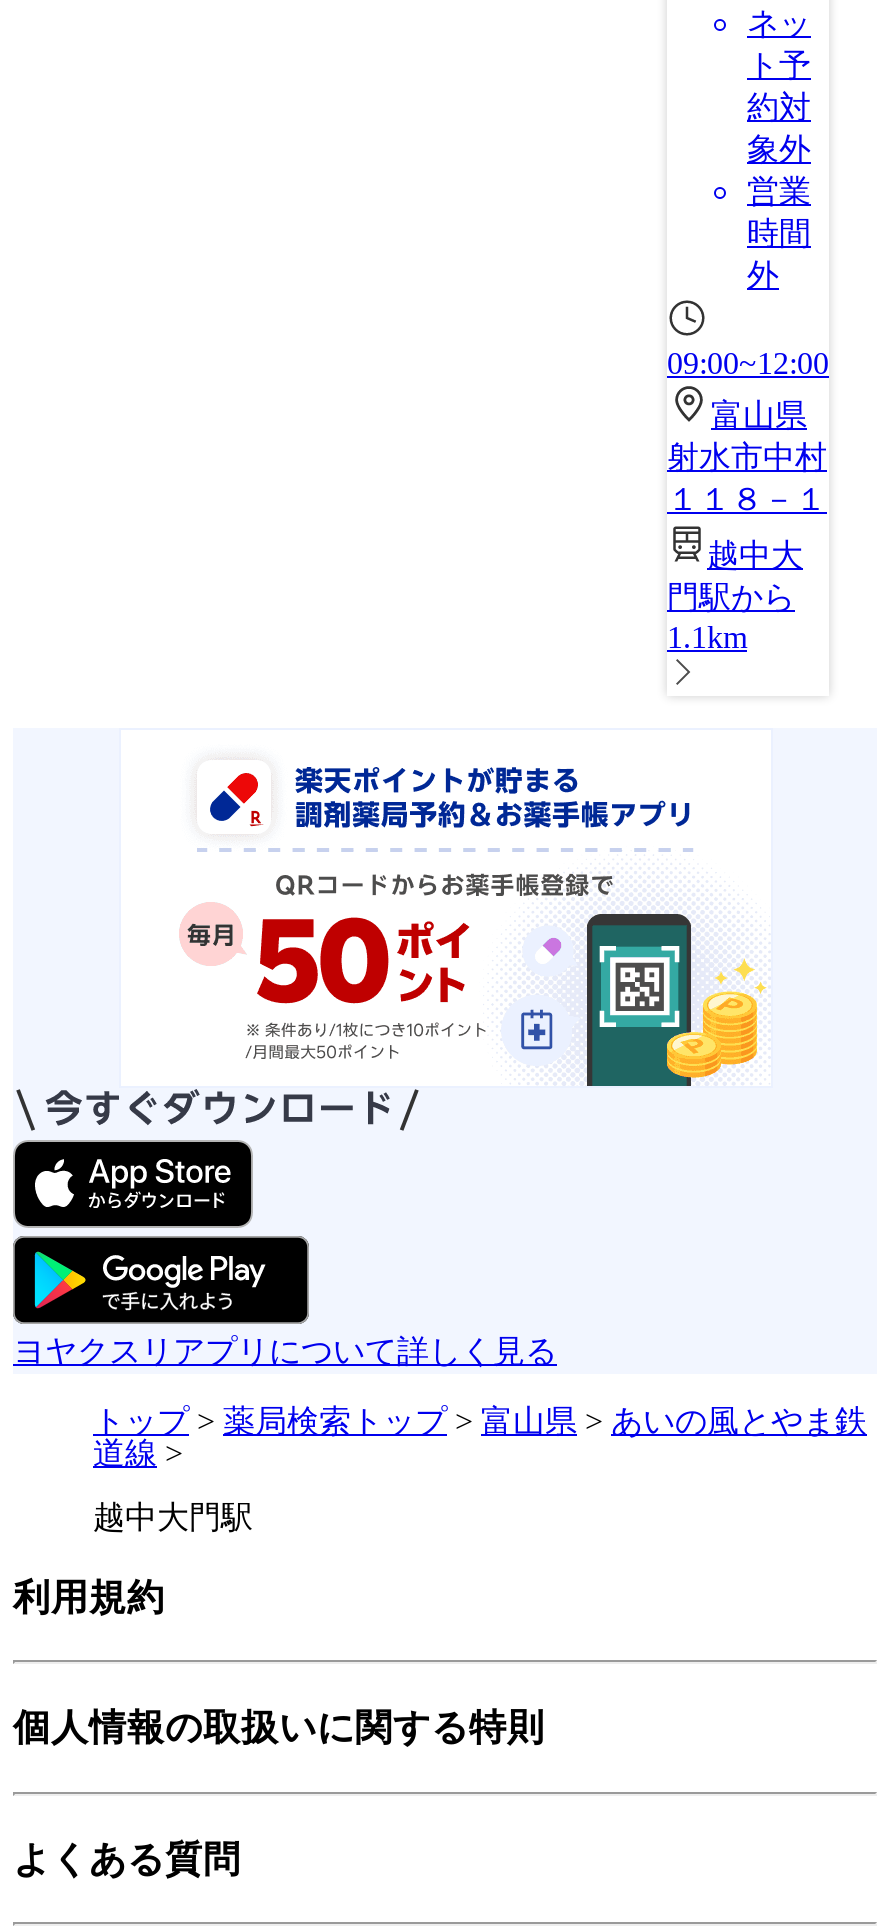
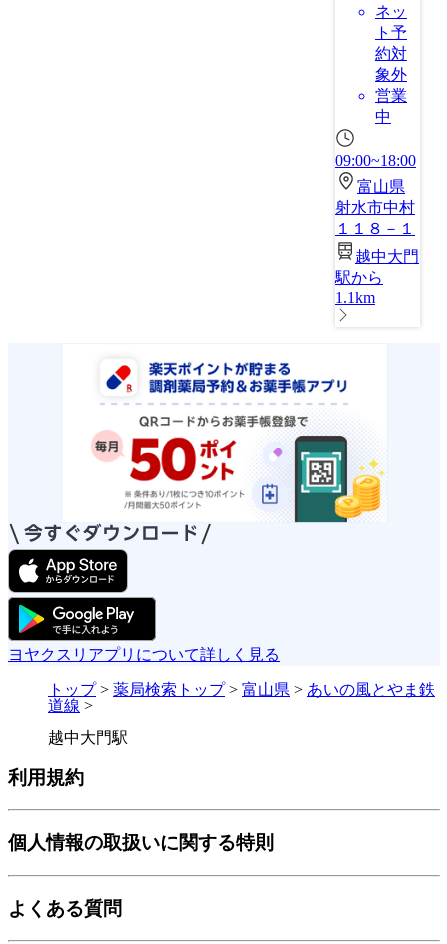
- 時間
- 外
+ 中

- 09:00~12:00
+ 09:00~18:00
